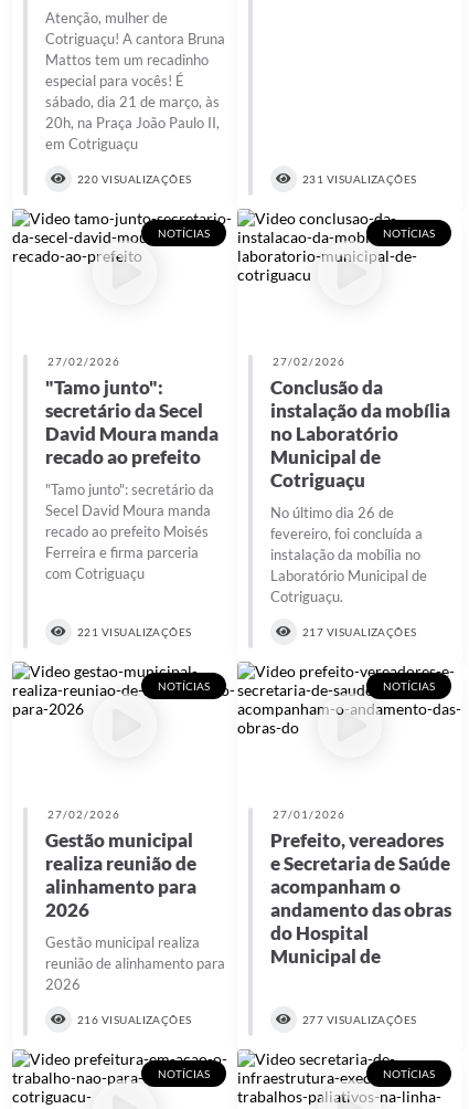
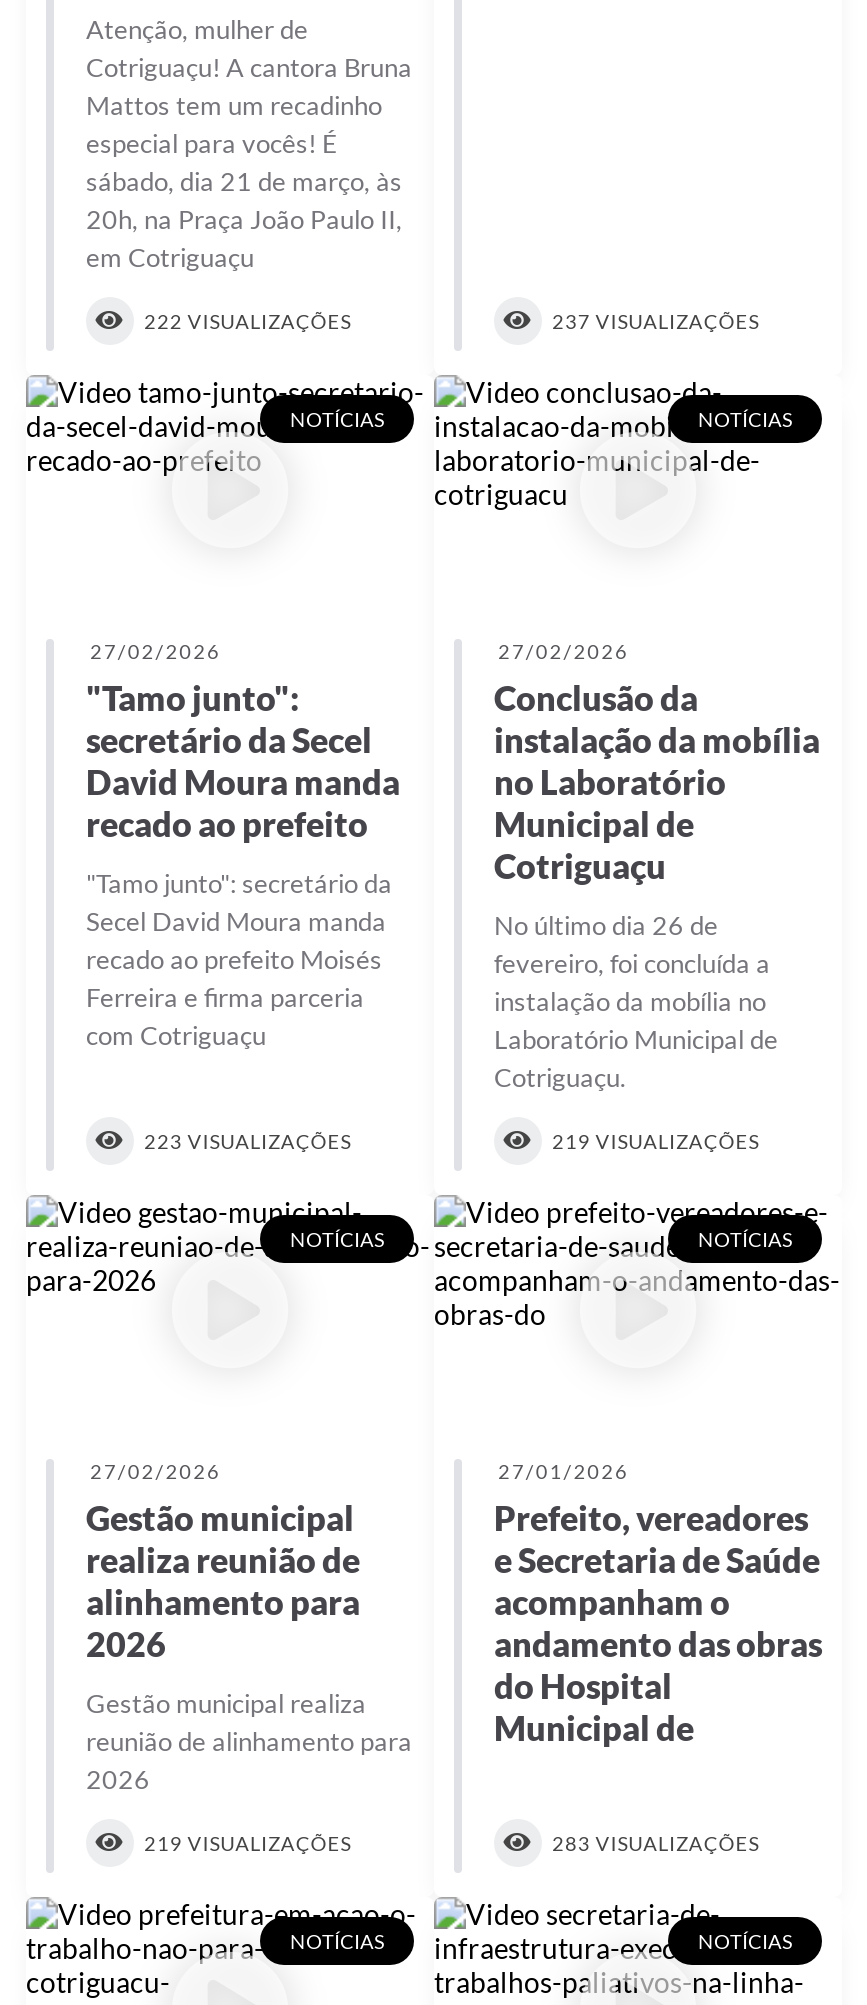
- 220 VISUALIZAÇÕES
+ 222 VISUALIZAÇÕES

- 231 VISUALIZAÇÕES
+ 237 VISUALIZAÇÕES

- 221 VISUALIZAÇÕES
+ 223 VISUALIZAÇÕES

- 217 VISUALIZAÇÕES
+ 219 VISUALIZAÇÕES

- 216 VISUALIZAÇÕES
+ 219 VISUALIZAÇÕES

- 277 VISUALIZAÇÕES
+ 283 VISUALIZAÇÕES
